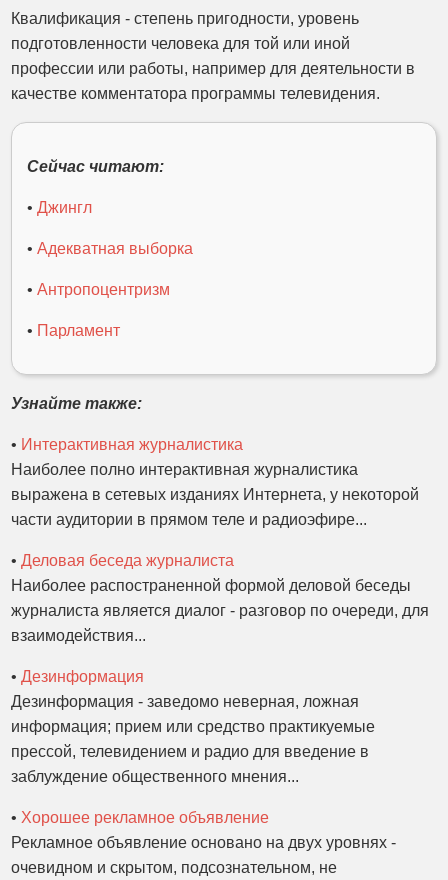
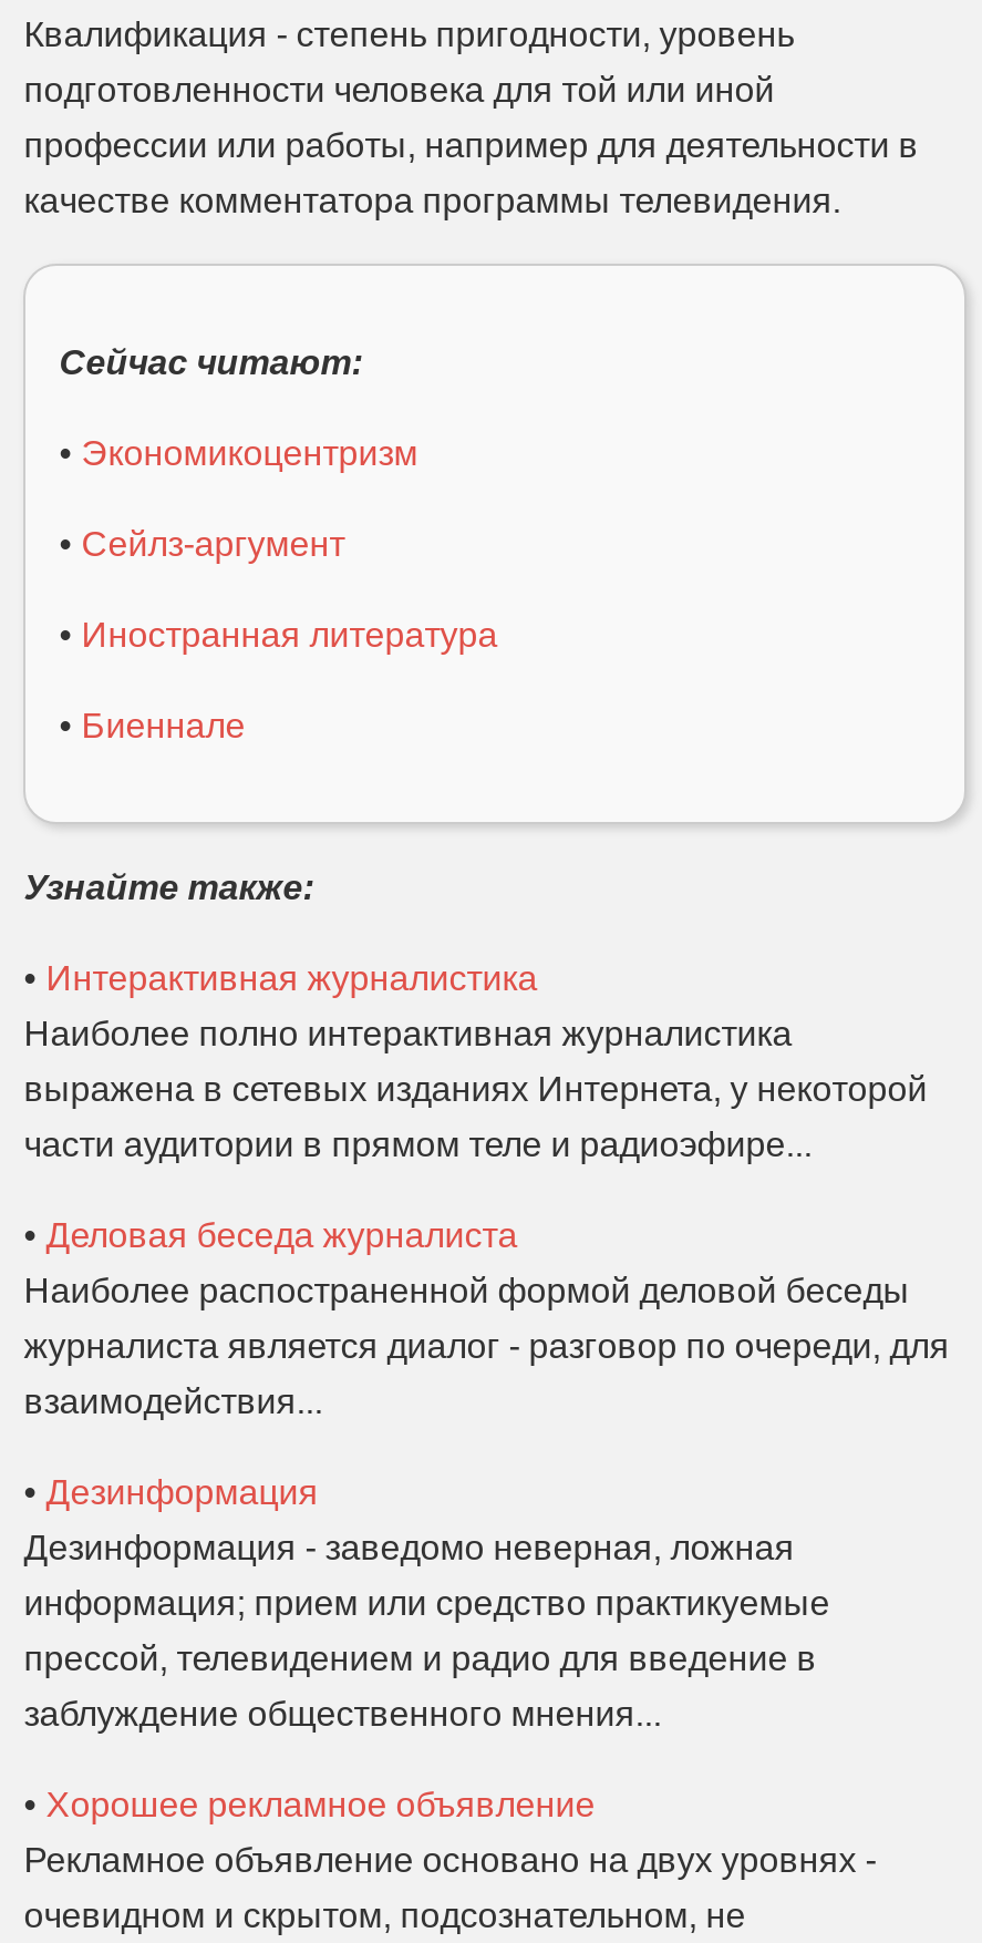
- • Джингл
+ • Экономикоцентризм

- • Адекватная выборка
+ • Сейлз-аргумент

- • Антропоцентризм
+ • Иностранная литература

- • Парламент
+ • Биеннале
